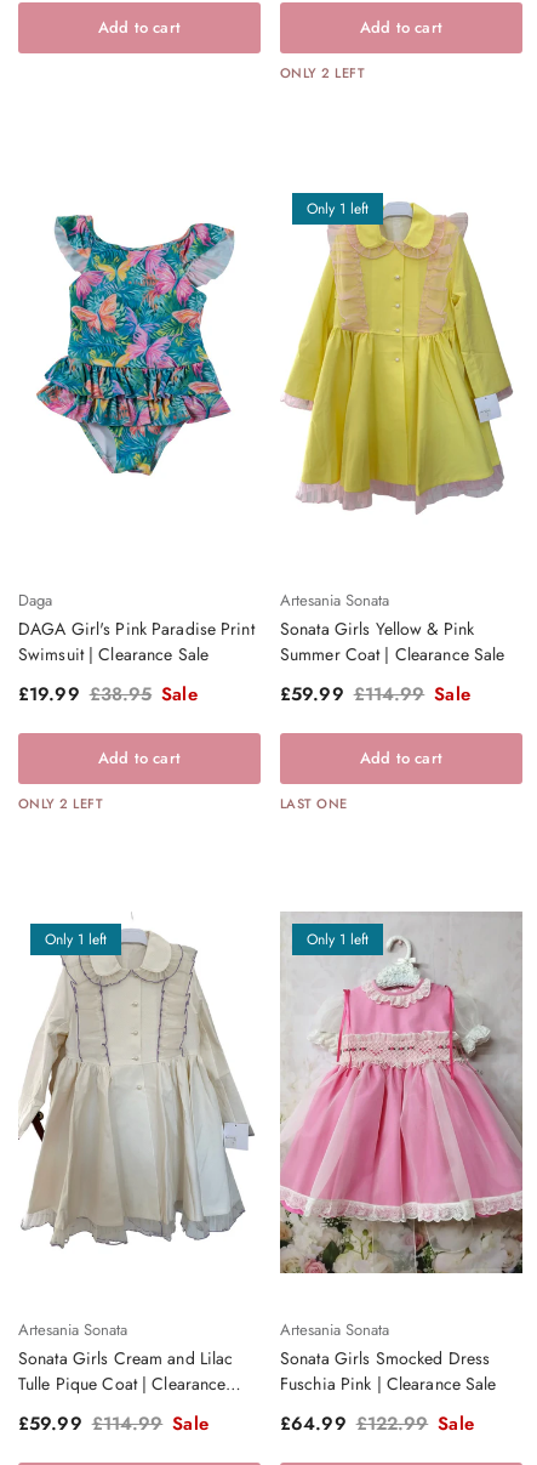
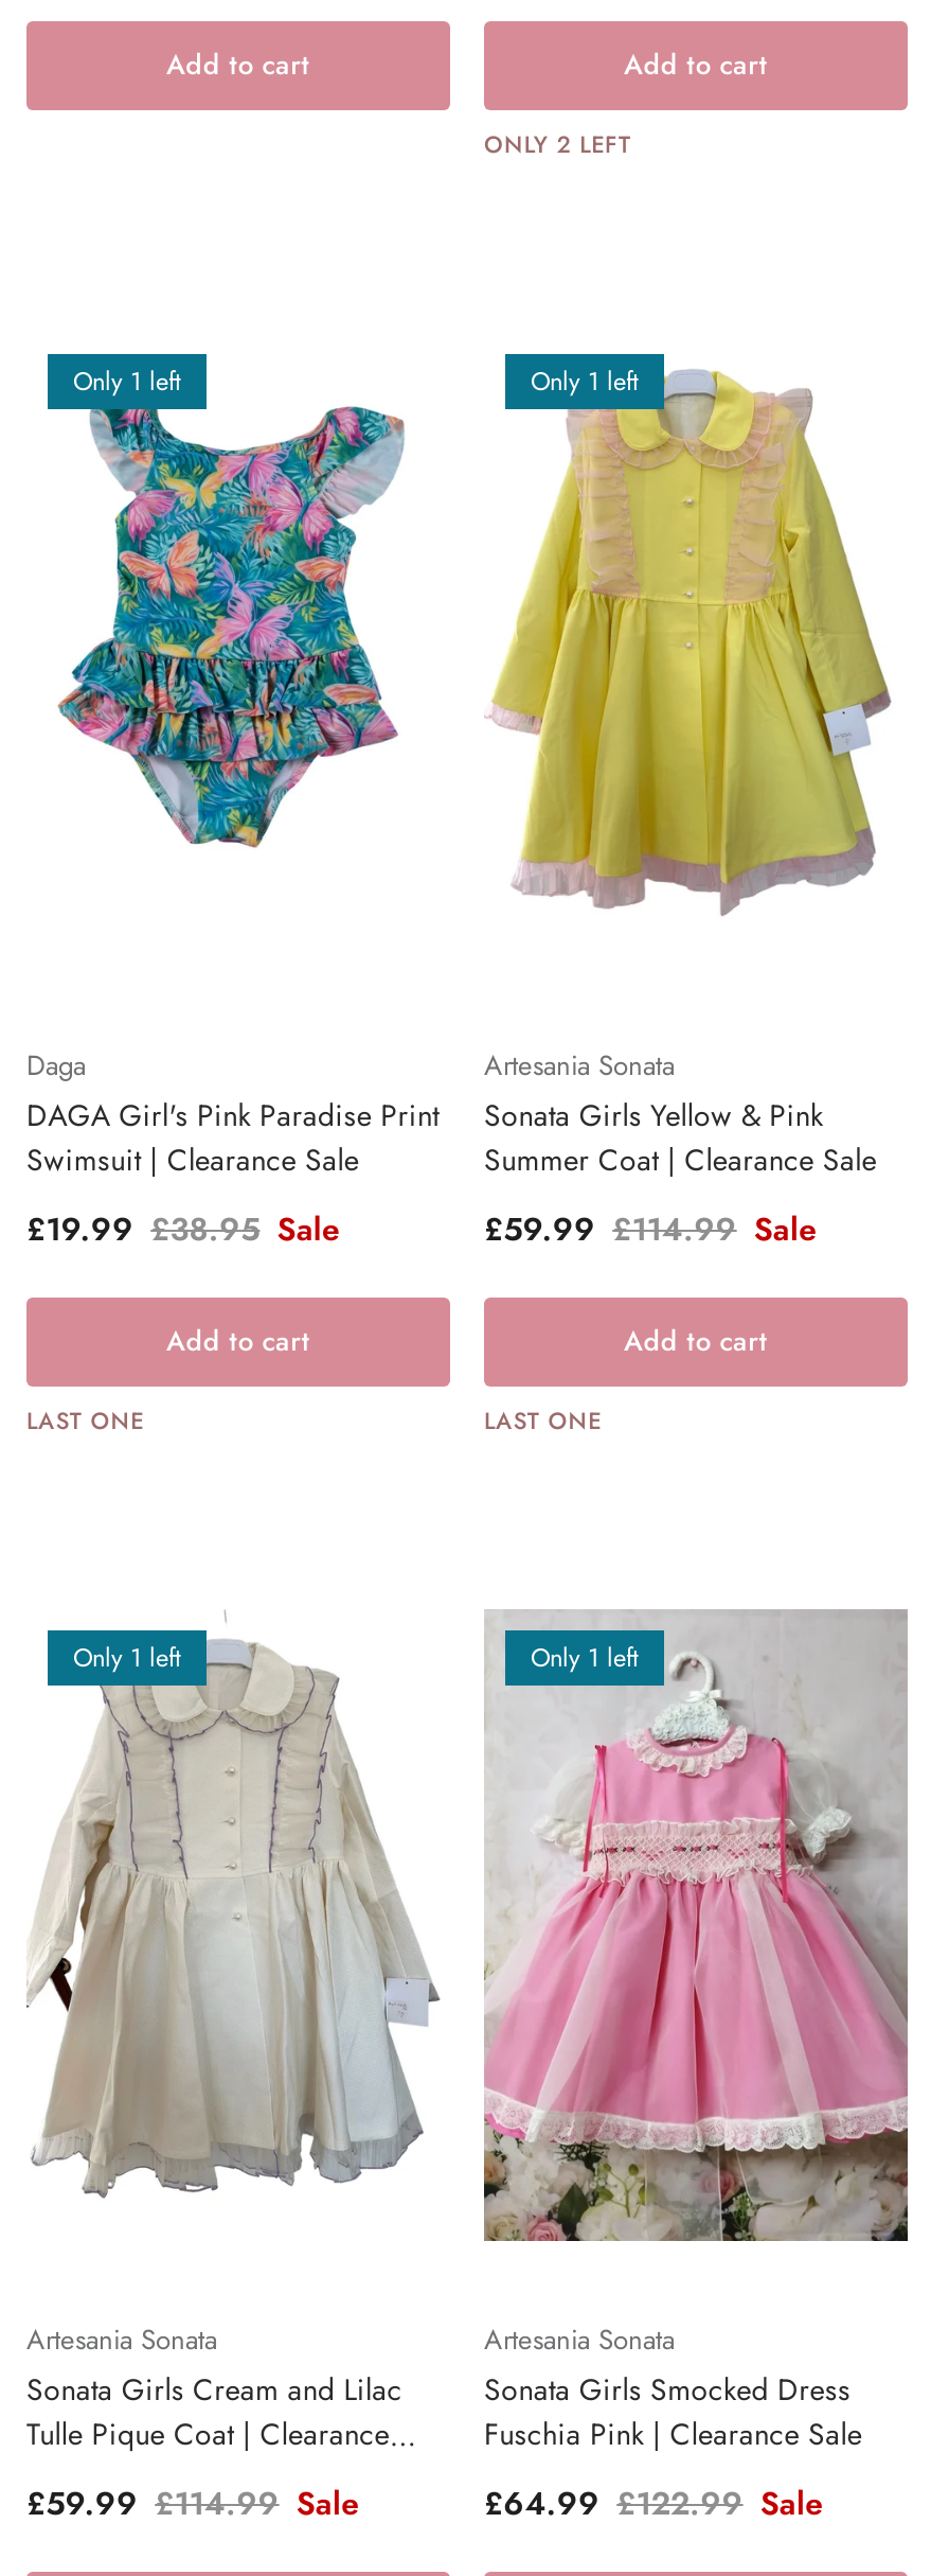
+ Only 1 left

- ONLY 2 LEFT
+ LAST ONE
